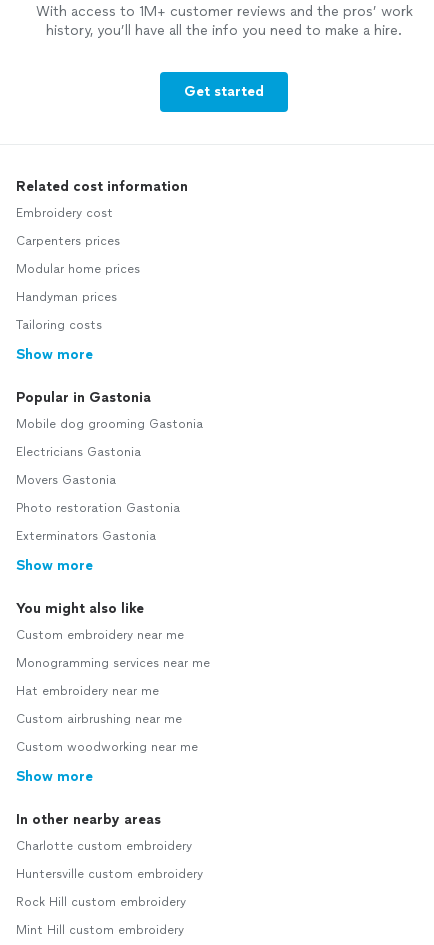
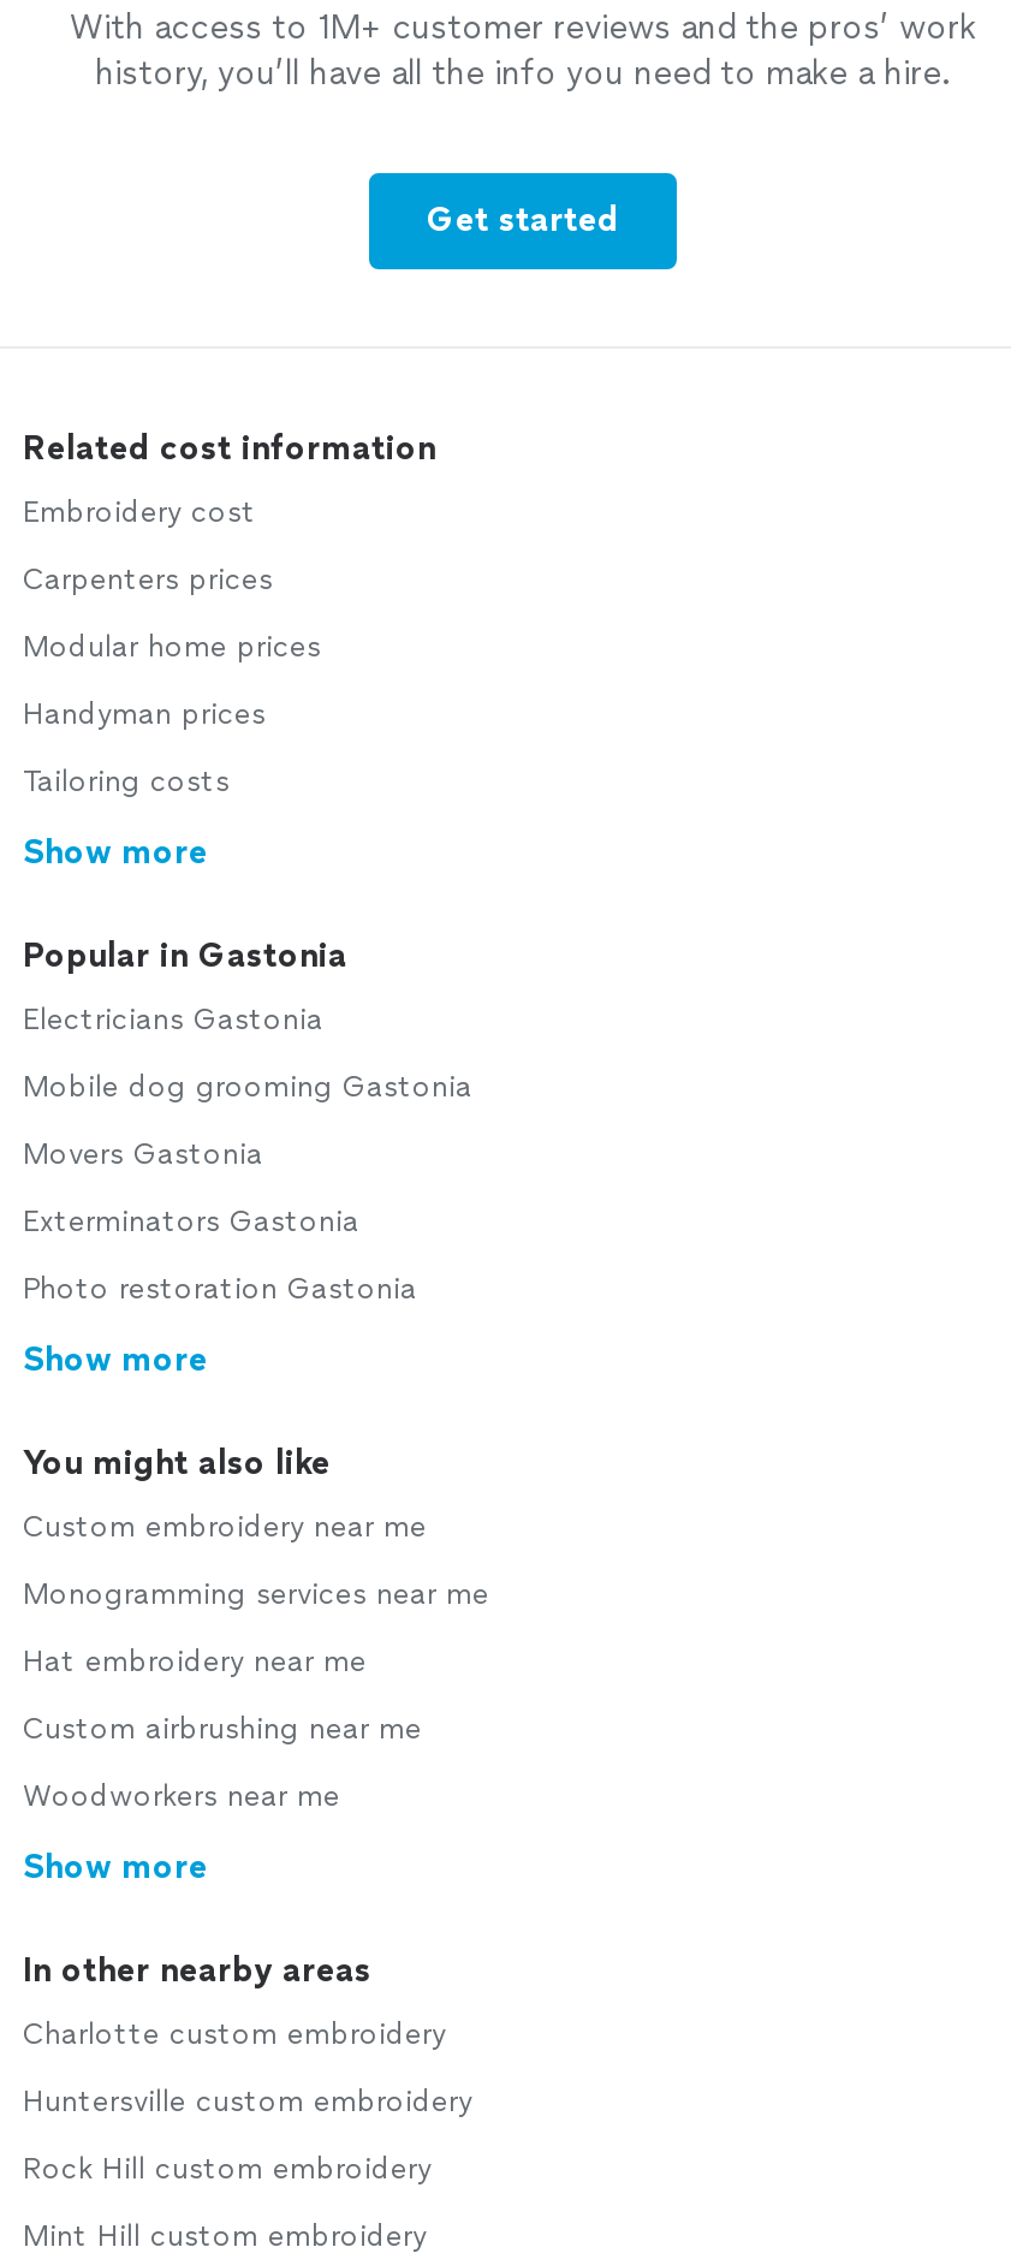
moved down: Mobile dog grooming Gastonia

moved up: Electricians Gastonia

moved down: Photo restoration Gastonia

moved up: Exterminators Gastonia

- Custom woodworking near me
+ Woodworkers near me
